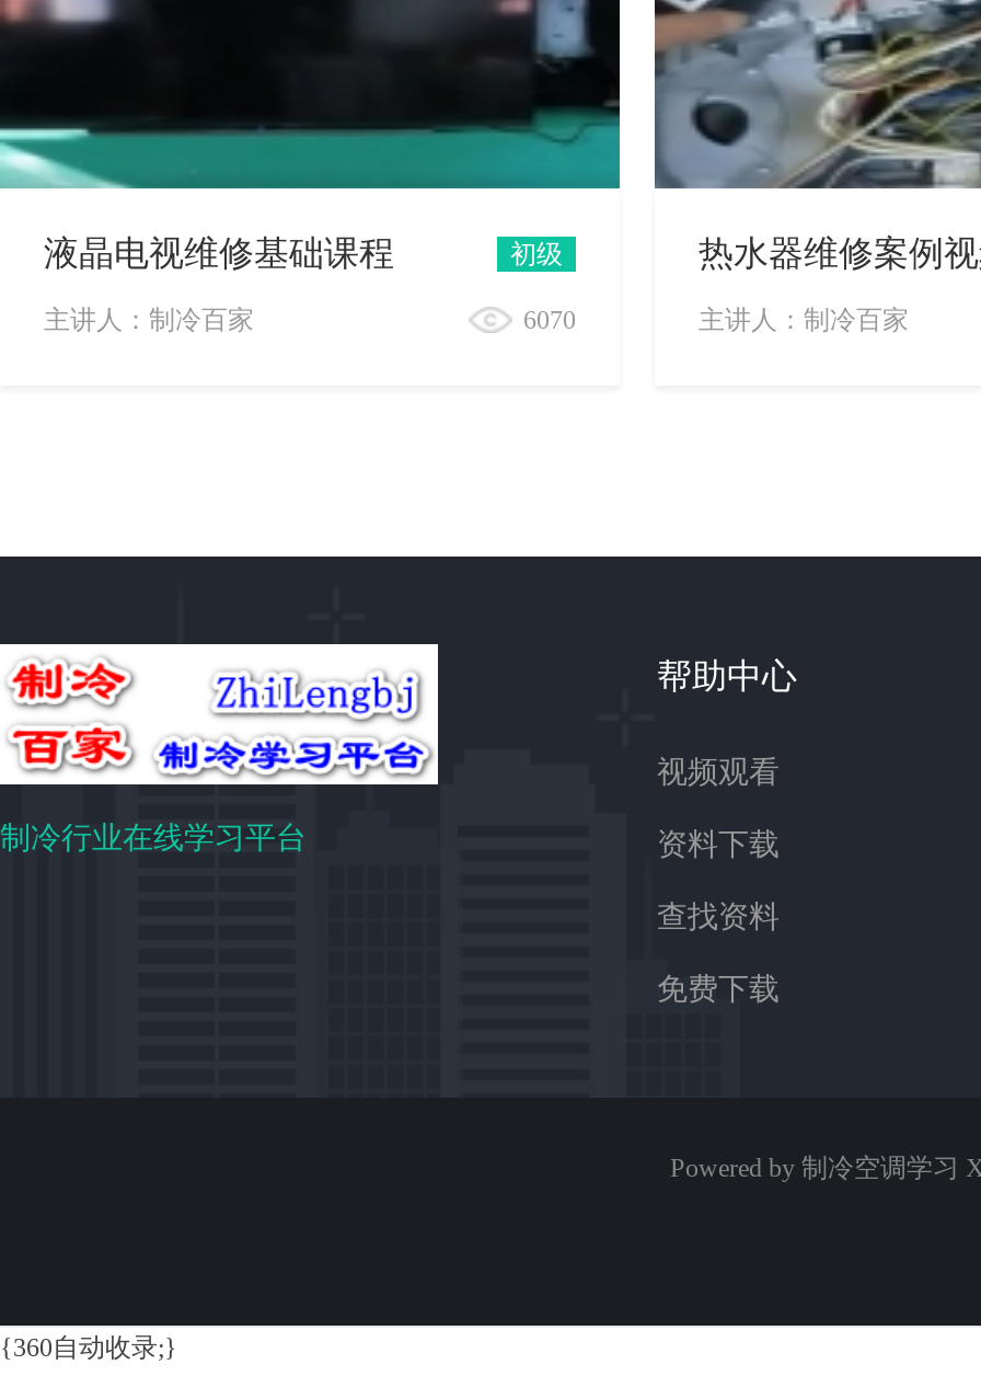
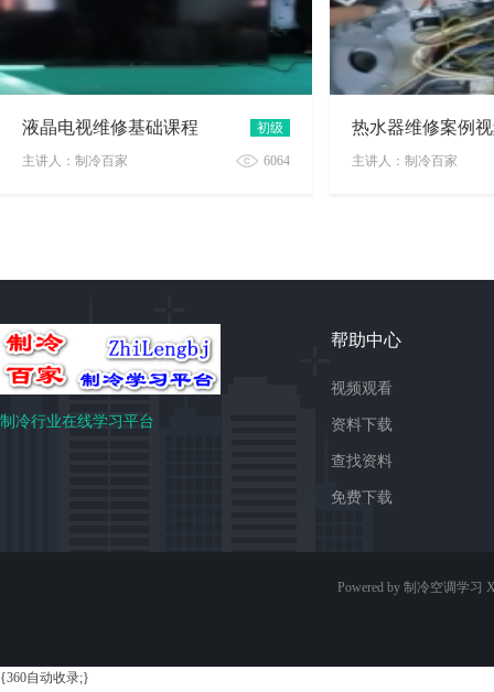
- 6070
+ 6064
